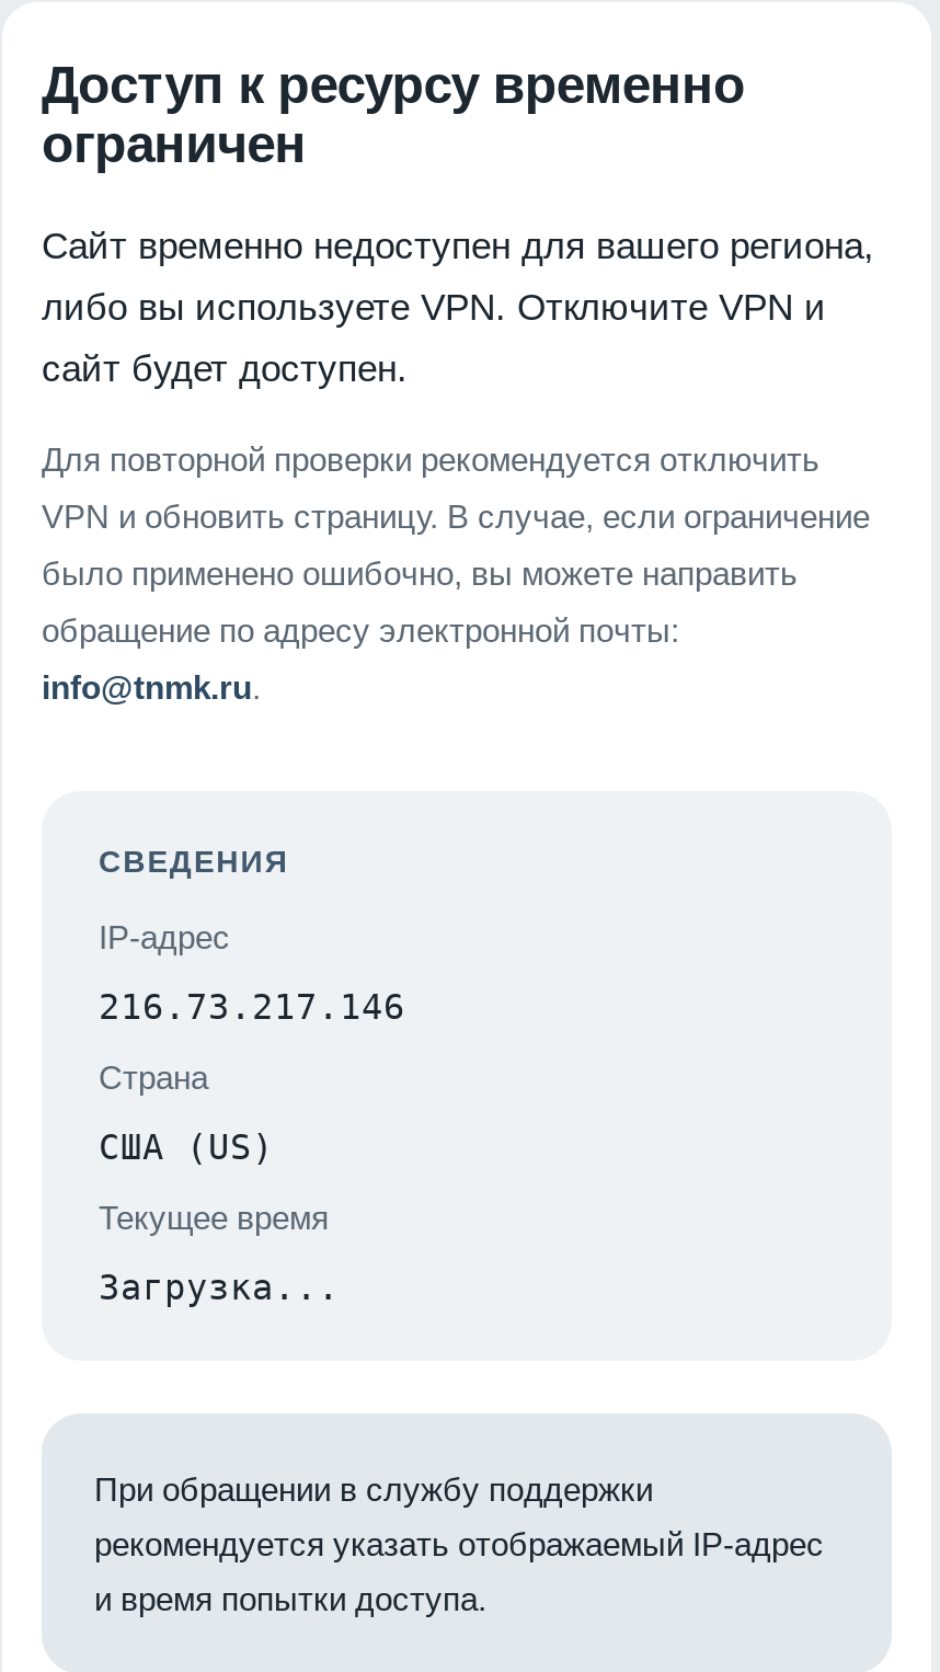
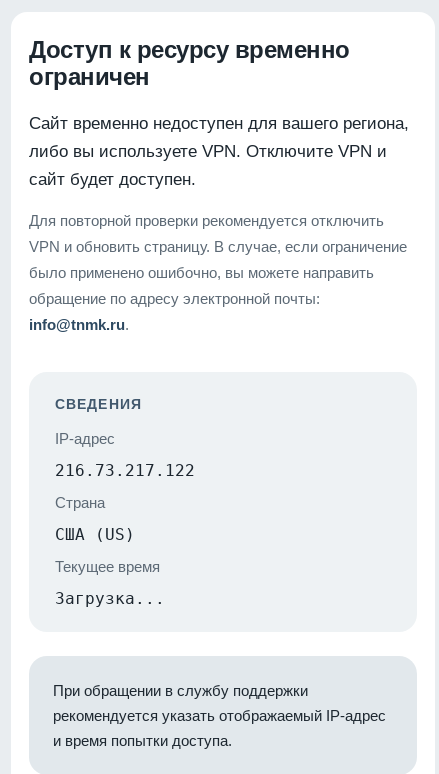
- 216.73.217.146
+ 216.73.217.122
